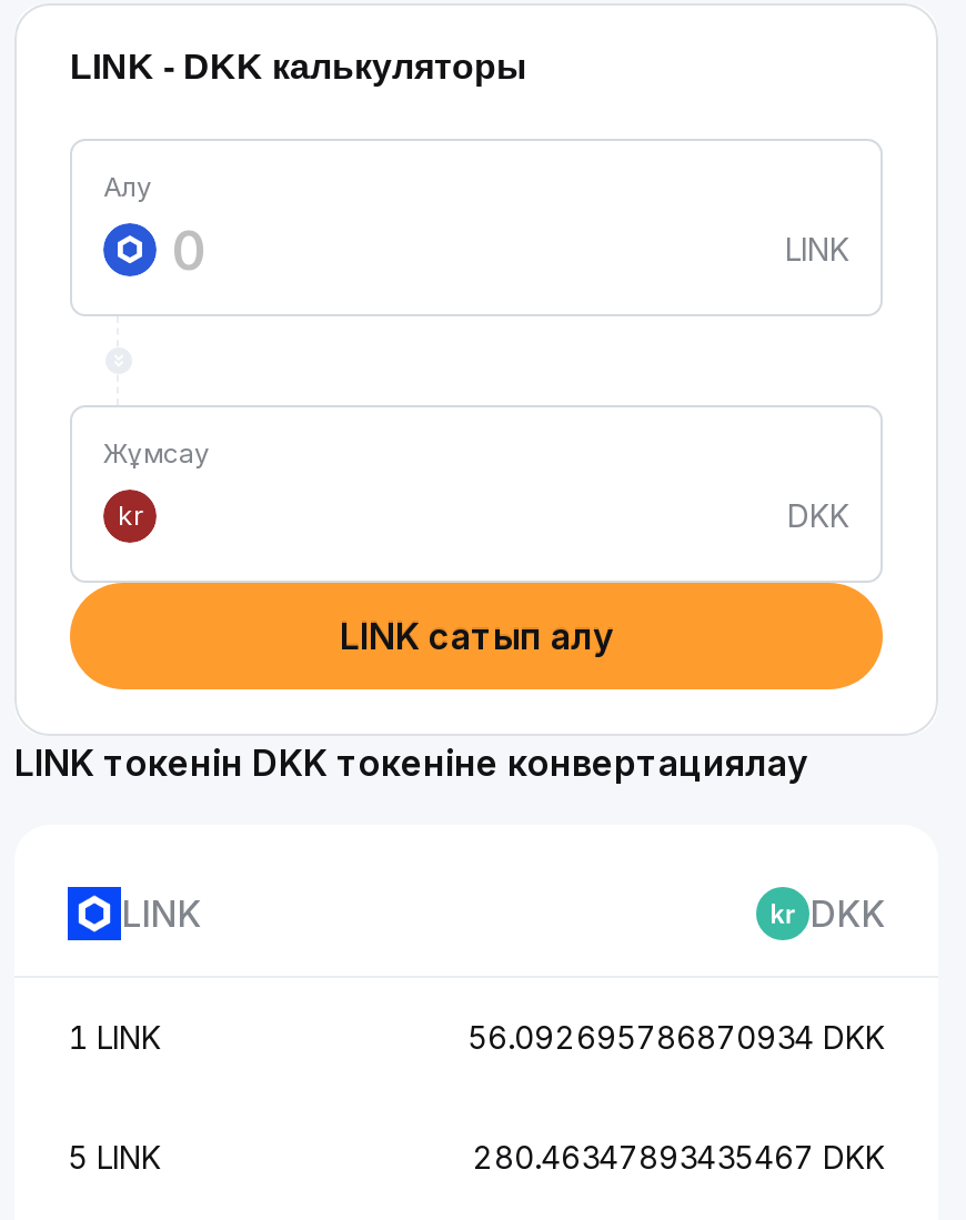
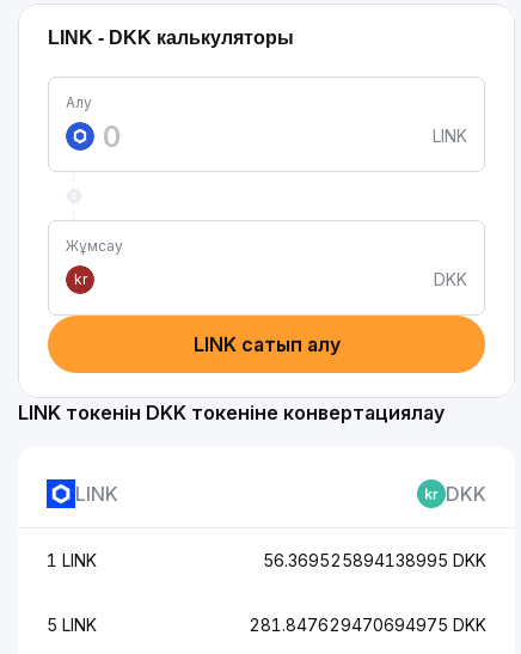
- 56.092695786870934 DKK
+ 56.369525894138995 DKK

- 280.46347893435467 DKK
+ 281.847629470694975 DKK
